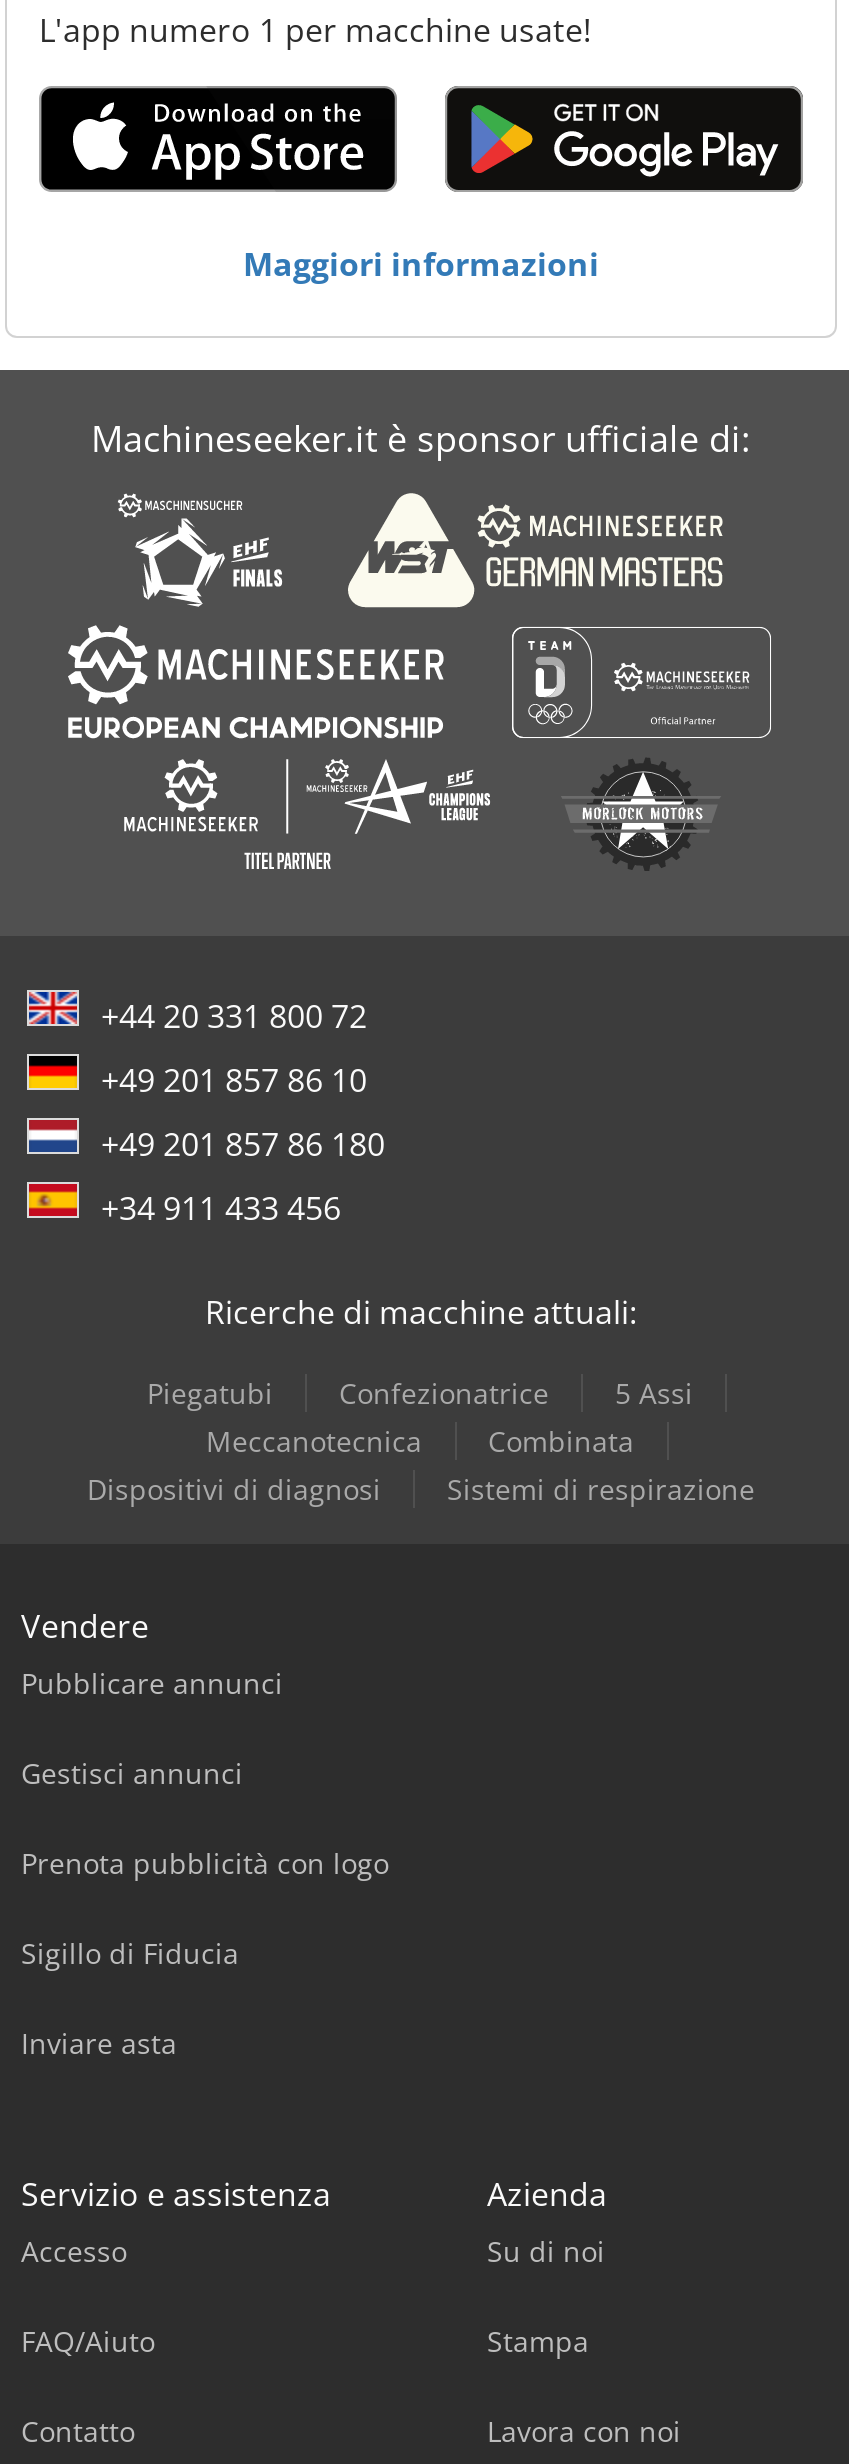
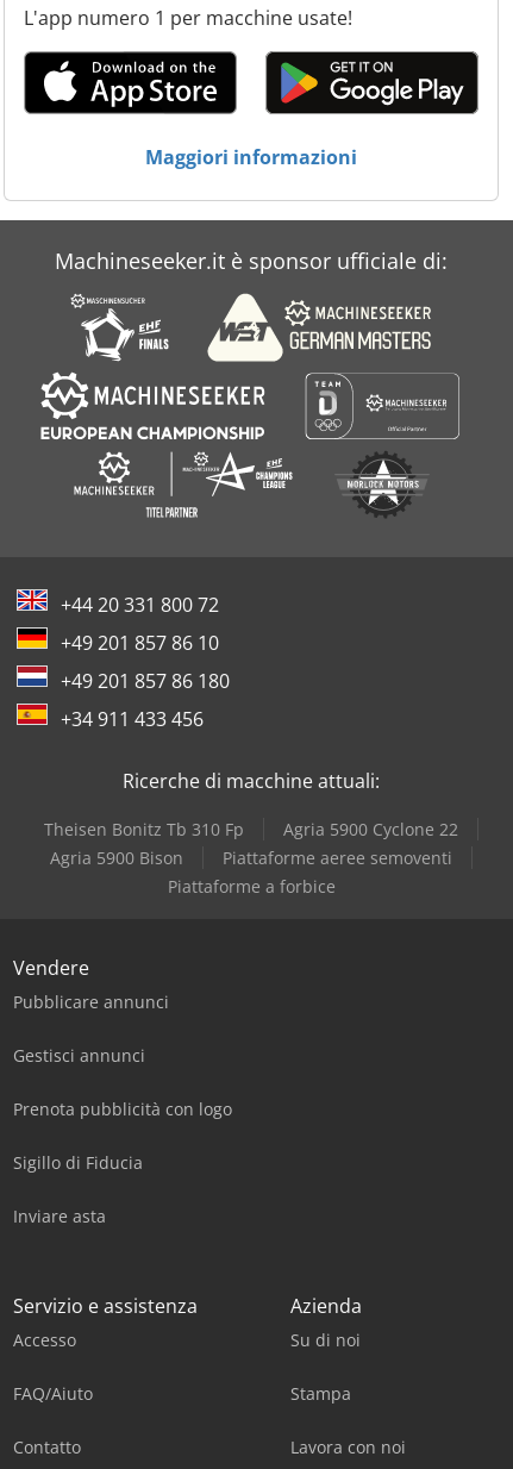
- Piegatubi
- Confezionatrice
- 5 Assi
- Meccanotecnica
- Combinata
- Dispositivi di diagnosi
- Sistemi di respirazione
+ Theisen Bonitz Tb 310 Fp
+ Agria 5900 Cyclone 22
+ Agria 5900 Bison
+ Piattaforme aeree semoventi
+ Piattaforme a forbice
